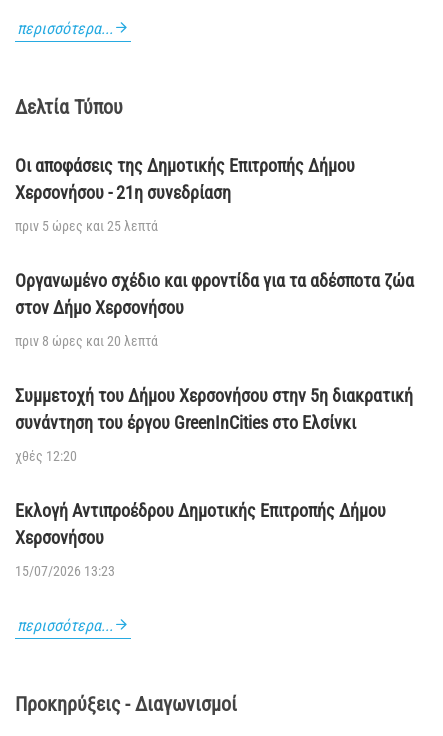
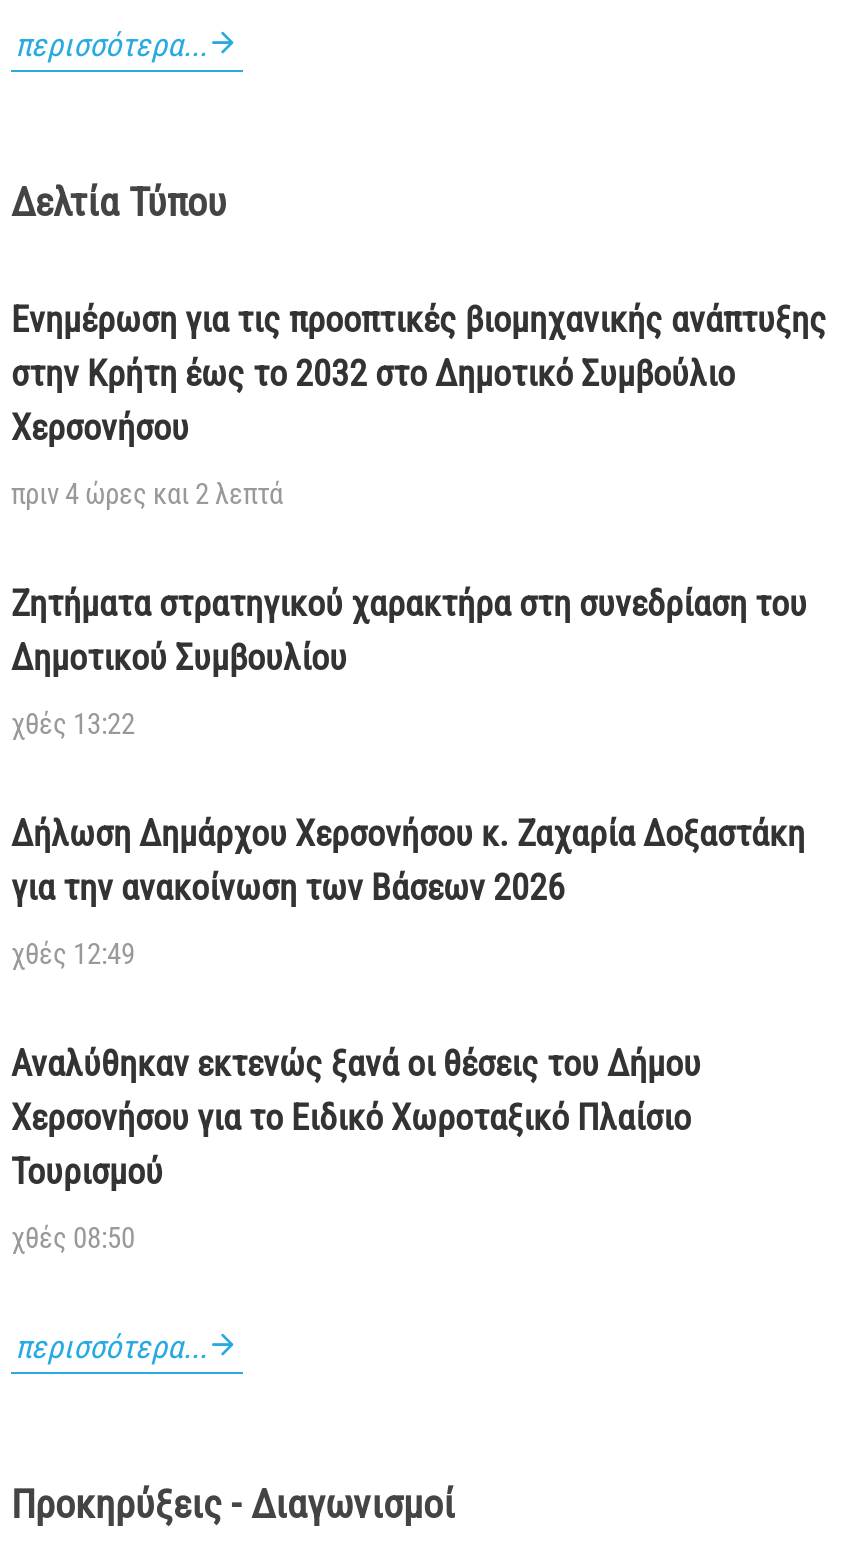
- Οι αποφάσεις της Δημοτικής Επιτροπής Δήμου
- Χερσονήσου - 21η συνεδρίαση
- πριν 5 ώρες και 25 λεπτά
- Οργανωμένο σχέδιο και φροντίδα για τα αδέσποτα ζώα
- στον Δήμο Χερσονήσου
- πριν 8 ώρες και 20 λεπτά
- Συμμετοχή του Δήμου Χερσονήσου στην 5η διακρατική
- συνάντηση του έργου GreenInCities στο Ελσίνκι
- χθές 12:20
- Εκλογή Αντιπροέδρου Δημοτικής Επιτροπής Δήμου
+ Ενημέρωση για τις προοπτικές βιομηχανικής ανάπτυξης
+ στην Κρήτη έως το 2032 στο Δημοτικό Συμβούλιο

moved up: Χερσονήσου

- 15/07/2026 13:23
+ πριν 4 ώρες και 2 λεπτά
+ Ζητήματα στρατηγικού χαρακτήρα στη συνεδρίαση του
+ Δημοτικού Συμβουλίου
+ χθές 13:22
+ Δήλωση Δημάρχου Χερσονήσου κ. Ζαχαρία Δοξαστάκη
+ για την ανακοίνωση των Βάσεων 2026
+ χθές 12:49
+ Αναλύθηκαν εκτενώς ξανά οι θέσεις του Δήμου
+ Χερσονήσου για το Ειδικό Χωροταξικό Πλαίσιο
+ Τουρισμού
+ χθές 08:50
